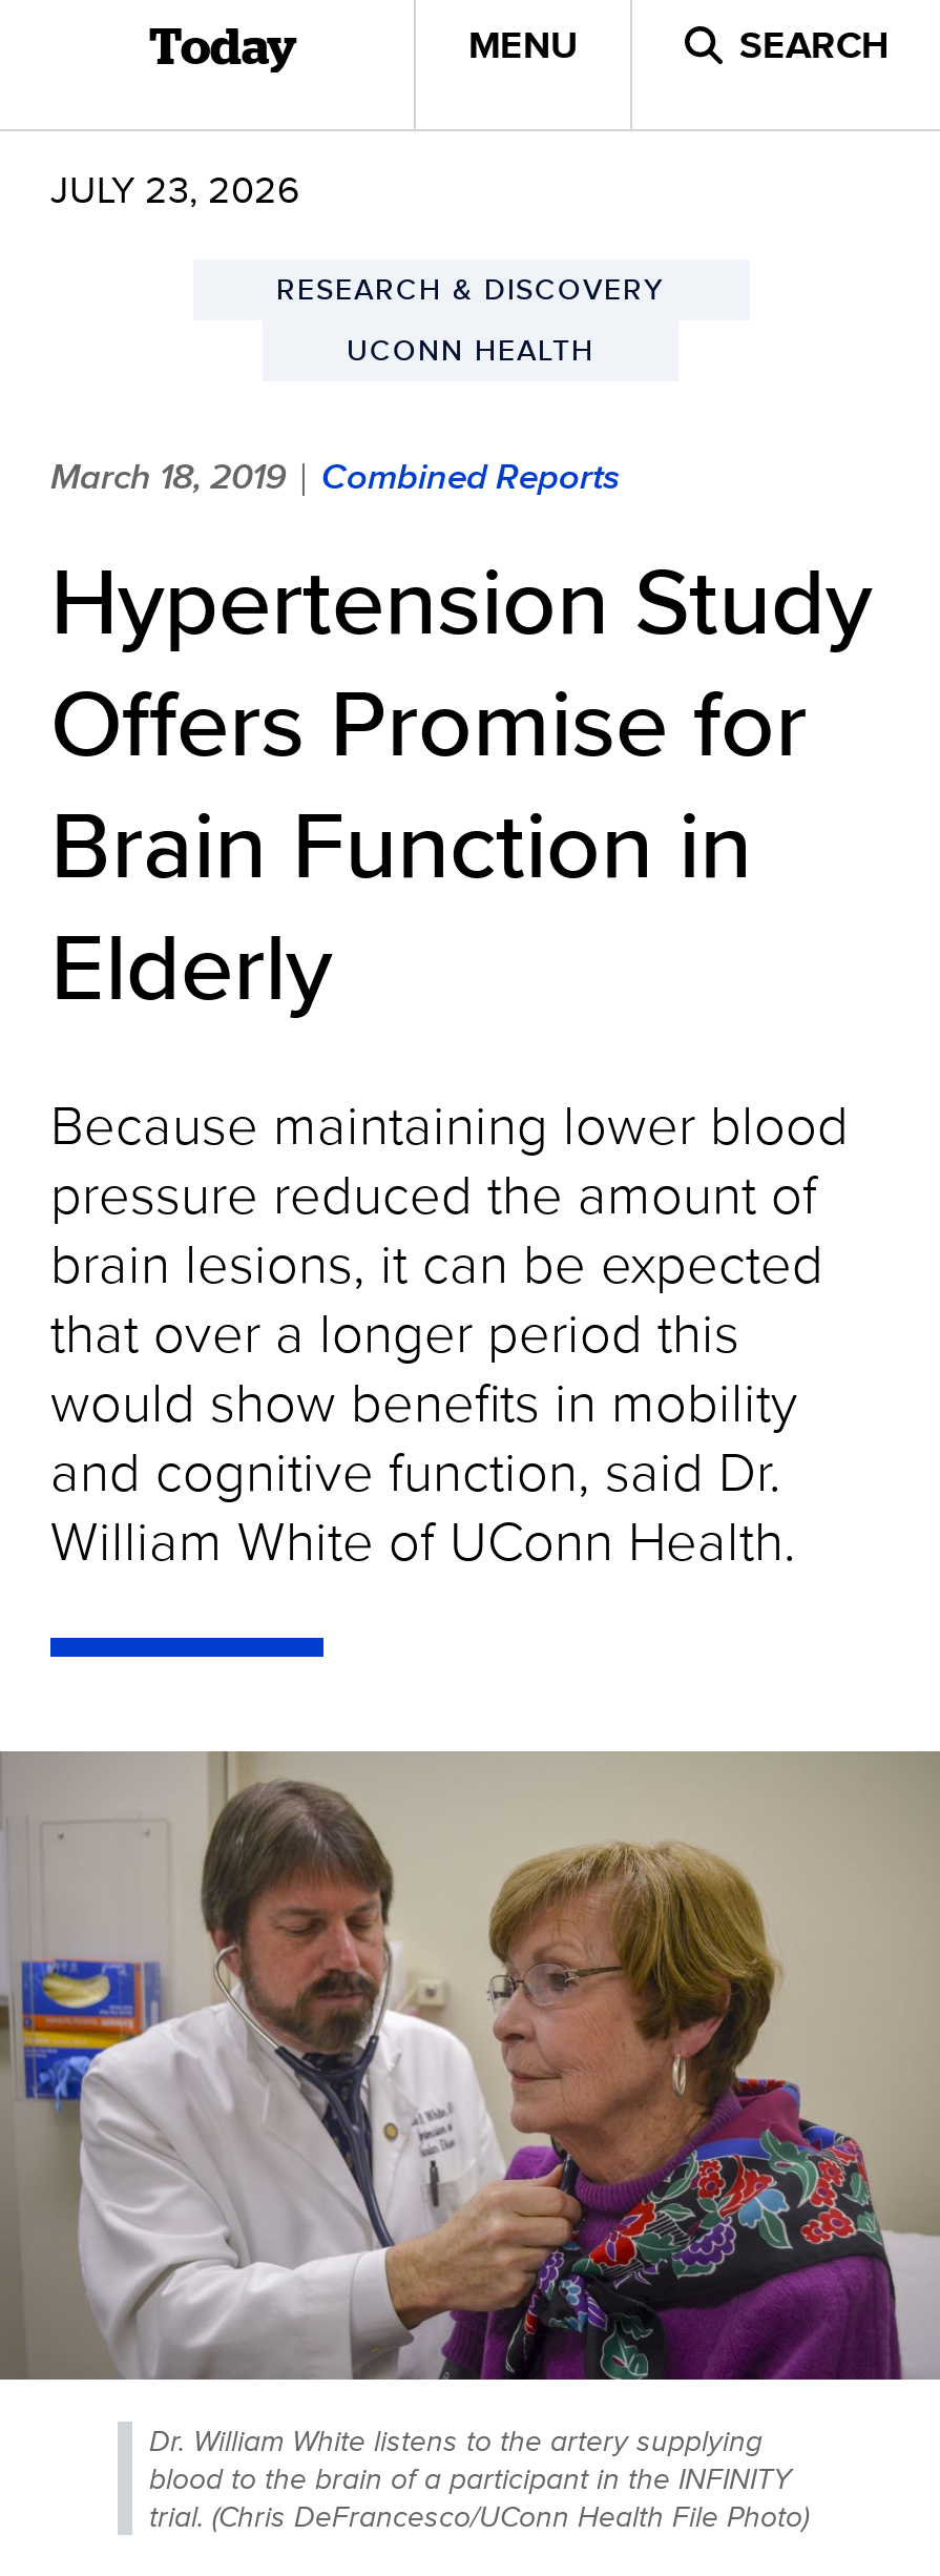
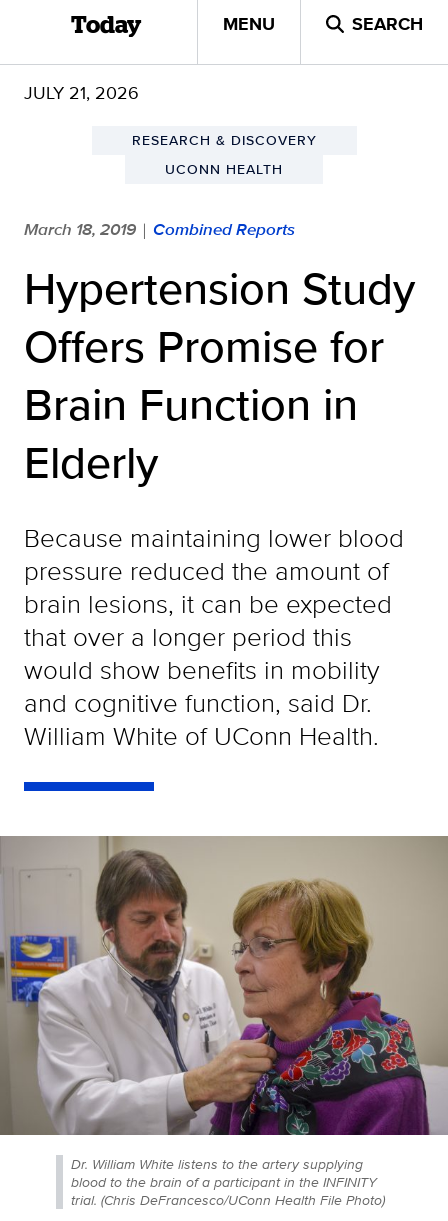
- JULY 23, 2026
+ JULY 21, 2026
